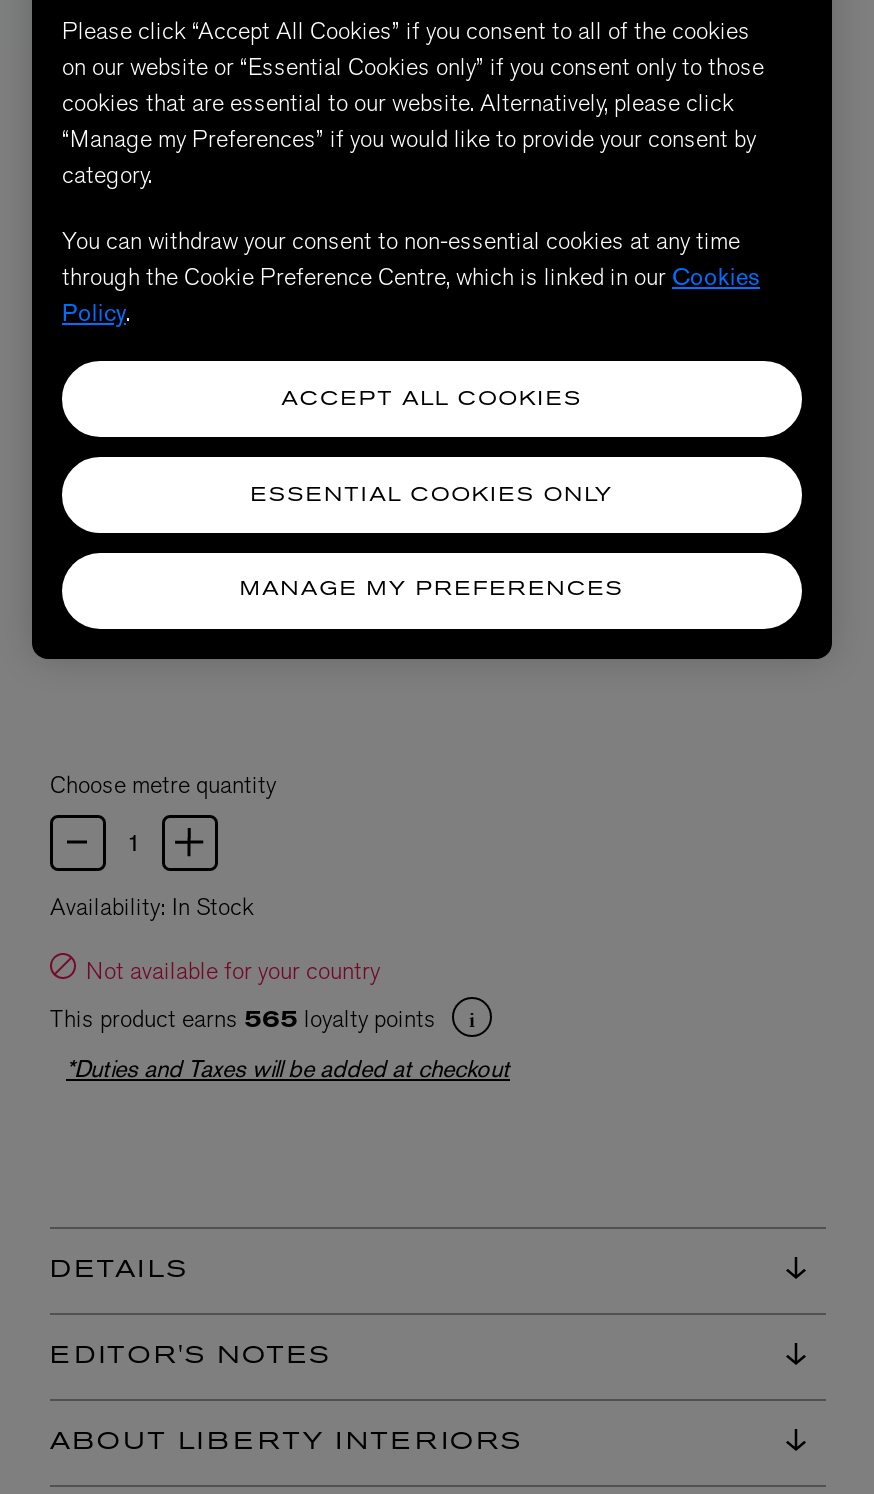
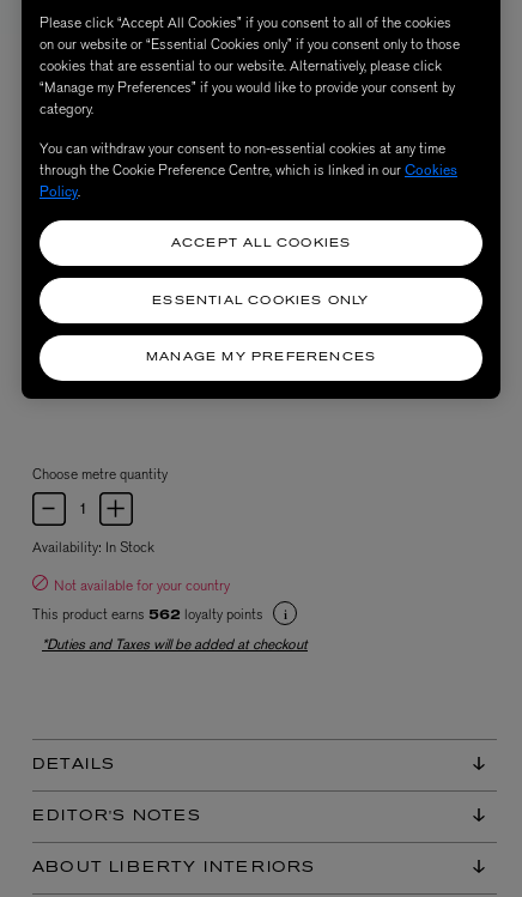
- This product earns 565 loyalty points
+ This product earns 562 loyalty points
